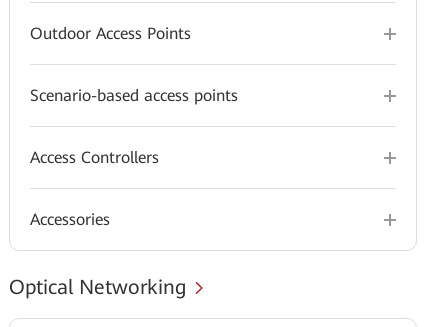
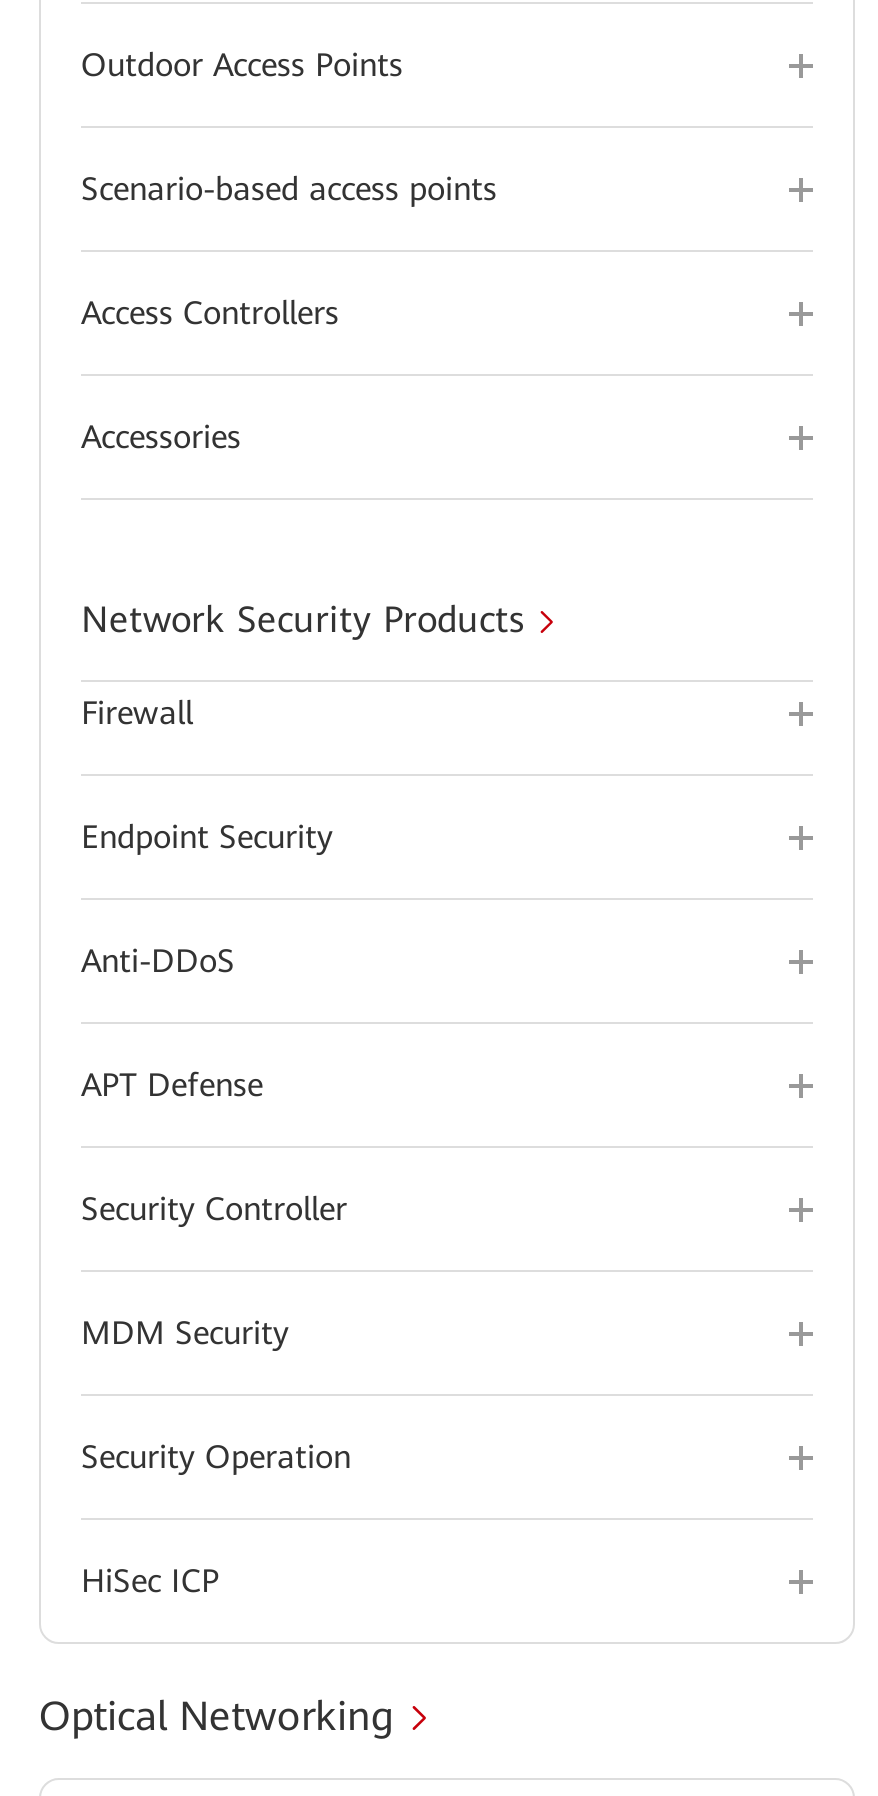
+ Network Security Products
+ Firewall
+ Endpoint Security
+ Anti-DDoS
+ APT Defense
+ Security Controller
+ MDM Security
+ Security Operation
+ HiSec ICP
